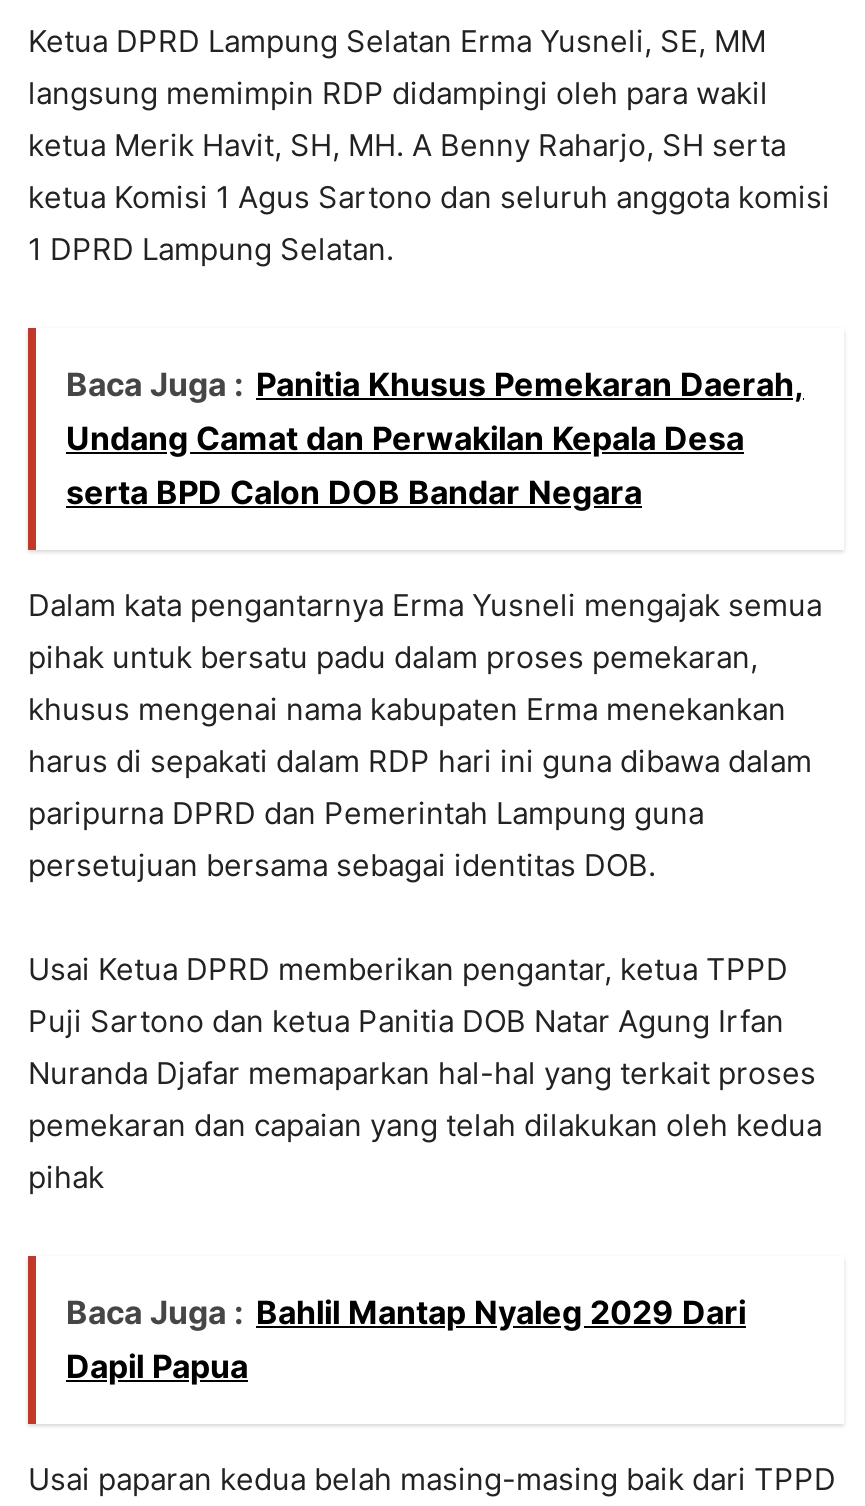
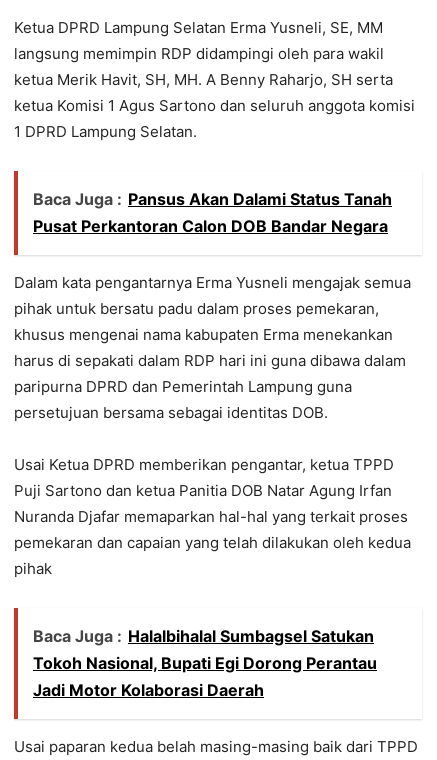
- Baca Juga : Panitia Khusus Pemekaran Daerah,
- Undang Camat dan Perwakilan Kepala Desa
- serta BPD Calon DOB Bandar Negara
+ Baca Juga : Pansus Akan Dalami Status Tanah
+ Pusat Perkantoran Calon DOB Bandar Negara

moved up: Dalam kata pengantarnya Erma Yusneli mengajak semua | pihak untuk bersatu padu dalam proses pemekaran, | khusus mengenai nama kabupaten Erma menekankan | ... | pemekaran dan capaian yang telah dilakukan oleh kedua | pihak

- Baca Juga : Bahlil Mantap Nyaleg 2029 Dari
- Dapil Papua
+ Baca Juga : Halalbihalal Sumbagsel Satukan
+ Tokoh Nasional, Bupati Egi Dorong Perantau
+ Jadi Motor Kolaborasi Daerah
